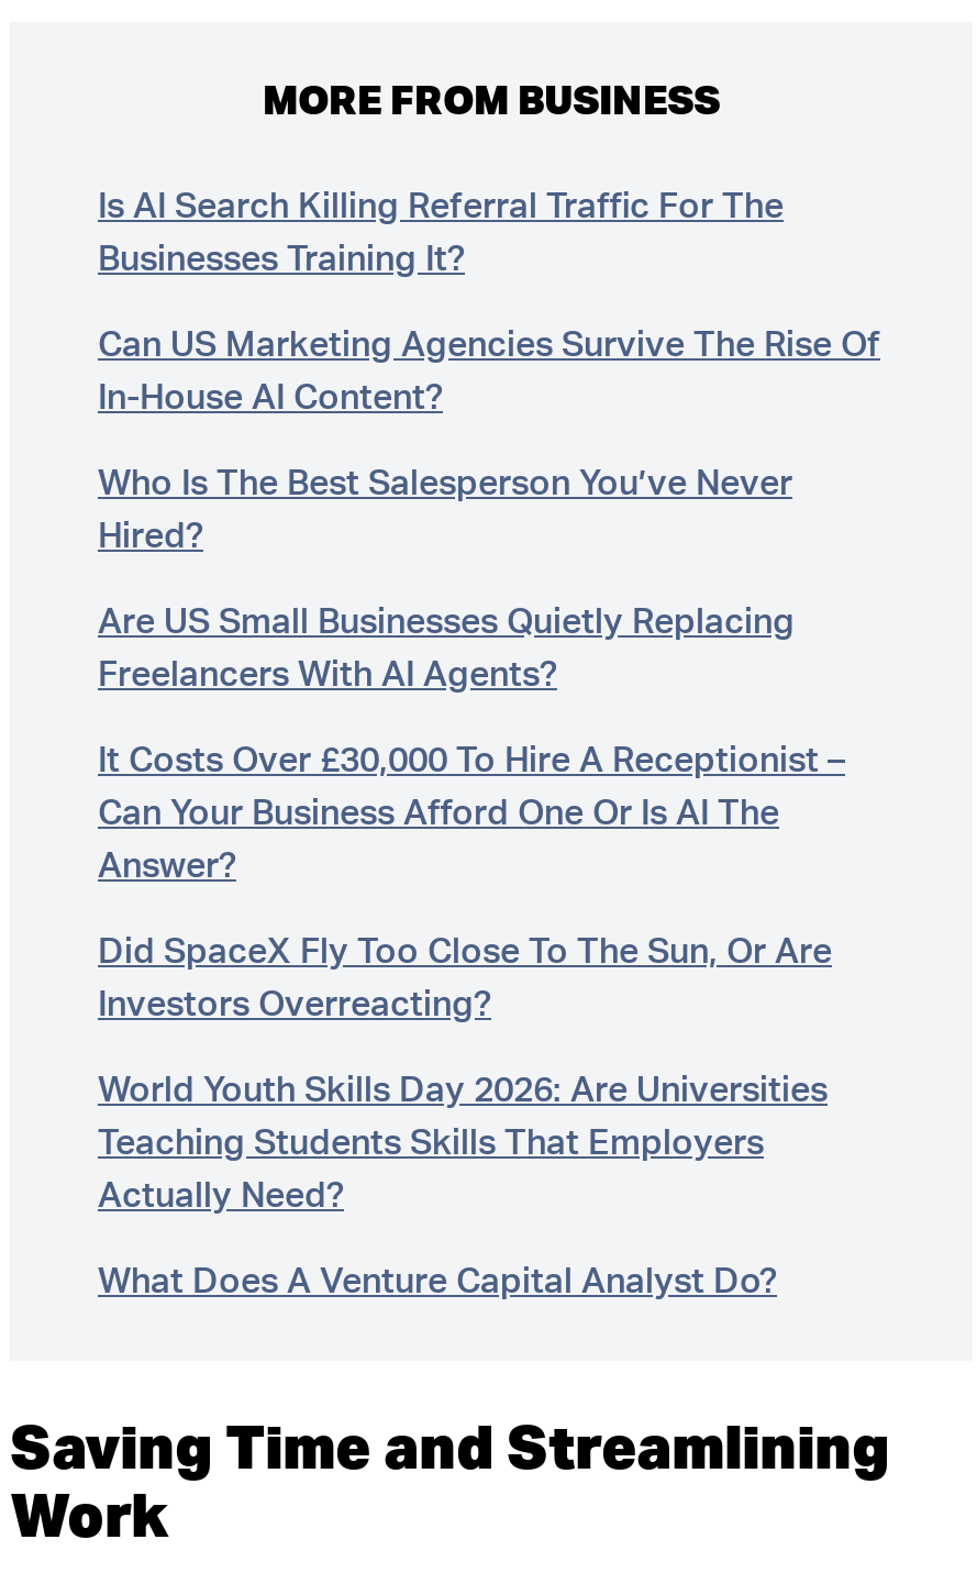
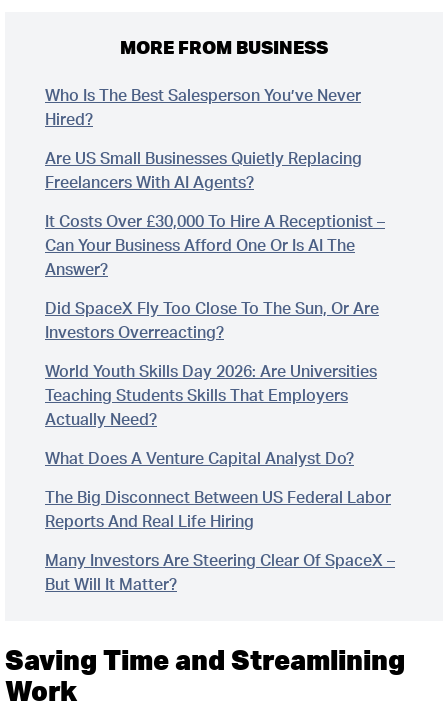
- Is AI Search Killing Referral Traffic For The
- Businesses Training It?
- Can US Marketing Agencies Survive The Rise Of
- In-House AI Content?

moved up: Who Is The Best Salesperson You’ve Never | Hired? | Are US Small Businesses Quietly Replacing | ... | Actually Need? | What Does A Venture Capital Analyst Do?

+ The Big Disconnect Between US Federal Labor
+ Reports And Real Life Hiring
+ Many Investors Are Steering Clear Of SpaceX –
+ But Will It Matter?
